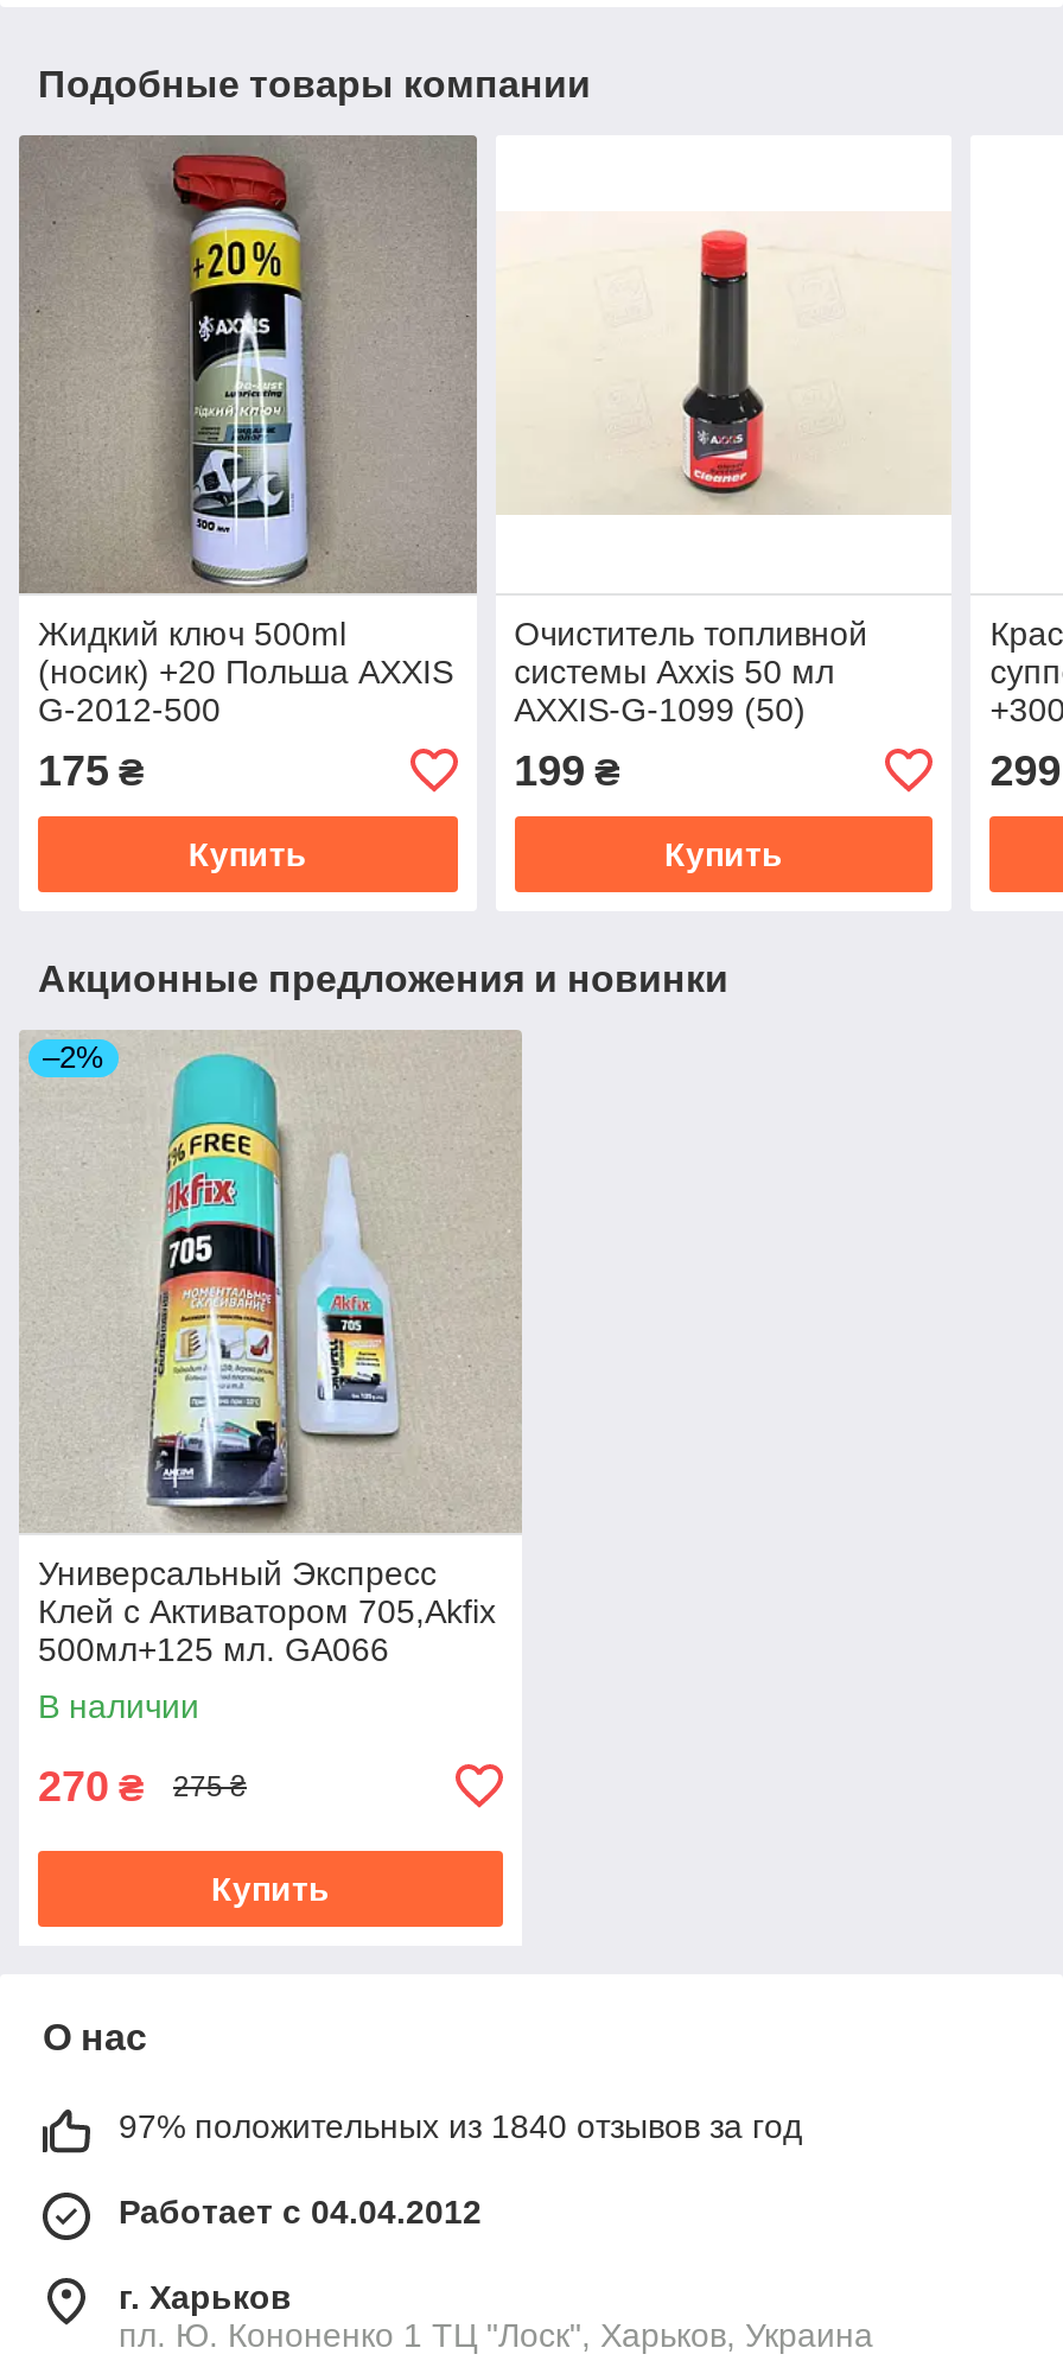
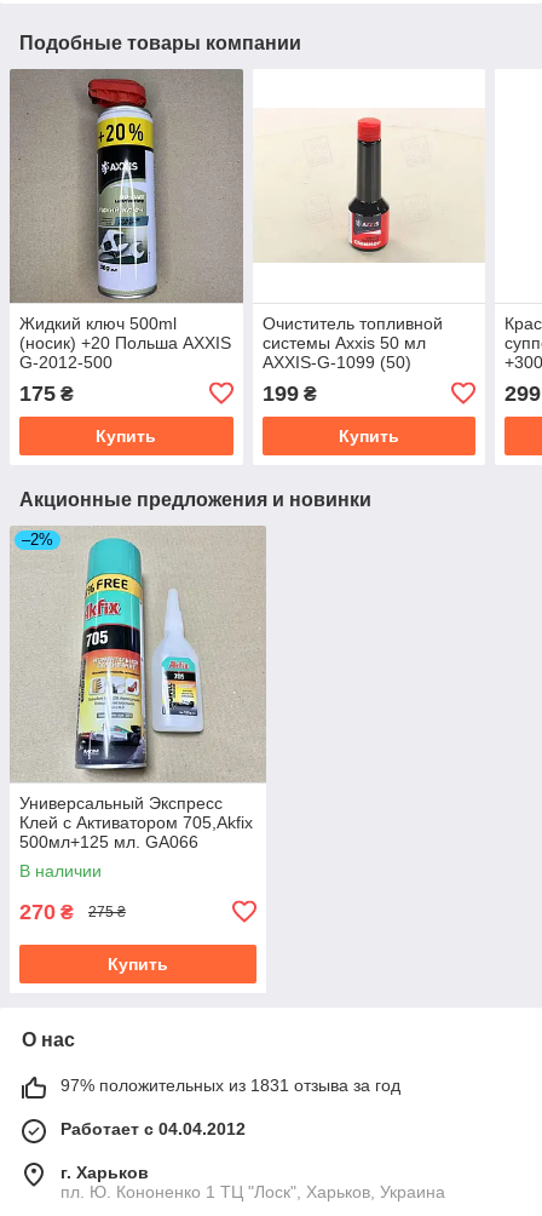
- 97% положительных из 1840 отзывов за год
+ 97% положительных из 1831 отзыва за год
